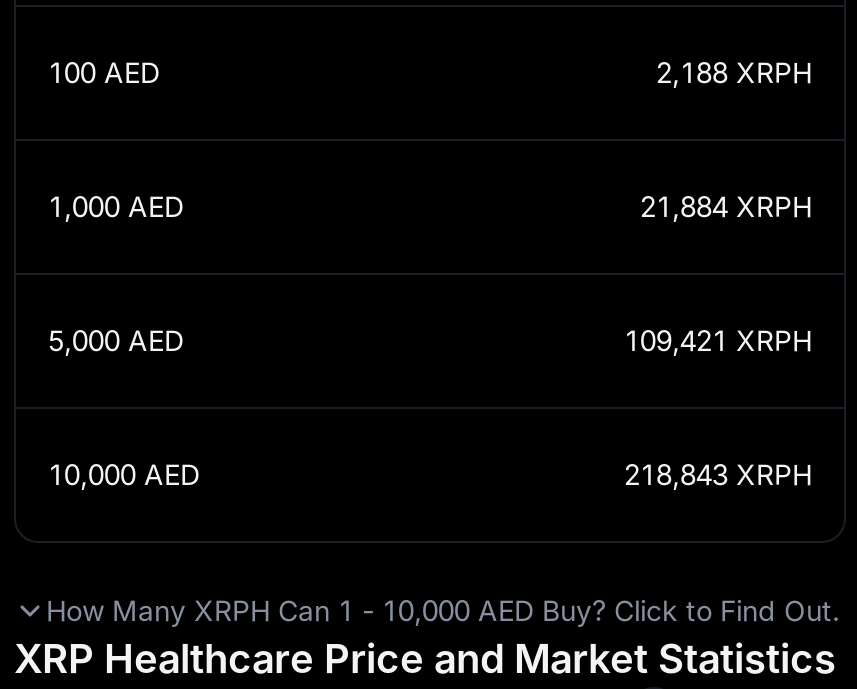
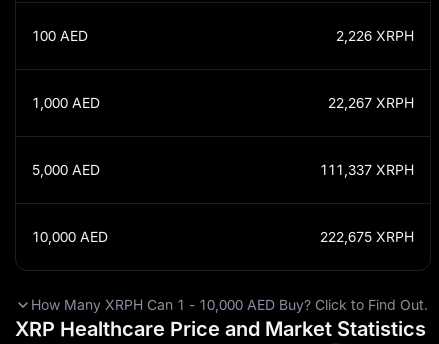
- 2,188 XRPH
+ 2,226 XRPH

- 21,884 XRPH
+ 22,267 XRPH

- 109,421 XRPH
+ 111,337 XRPH

- 218,843 XRPH
+ 222,675 XRPH
